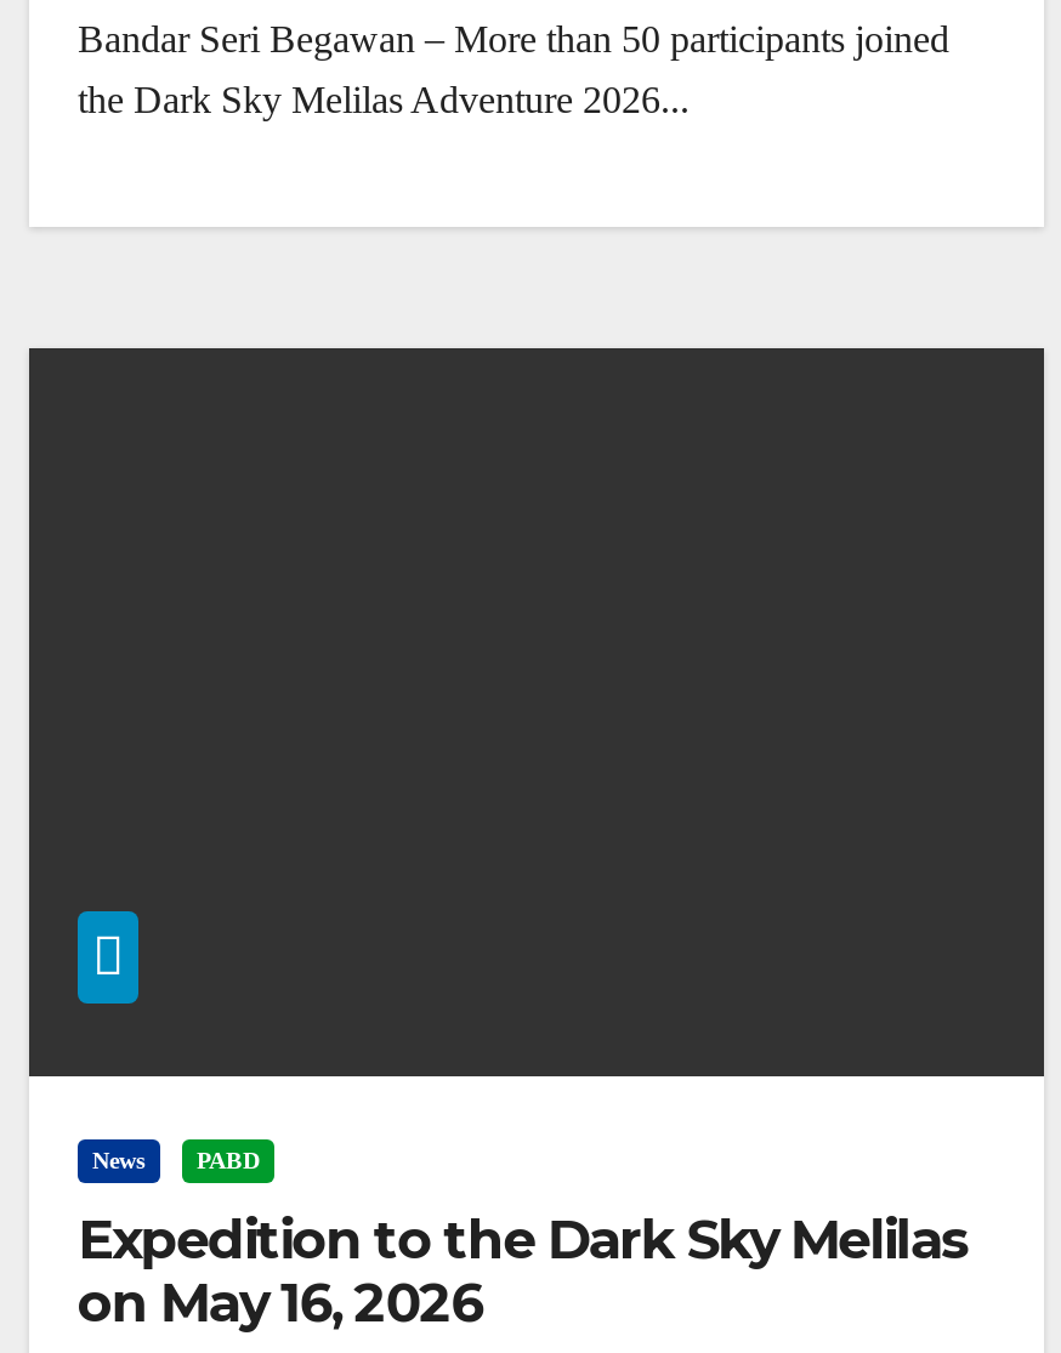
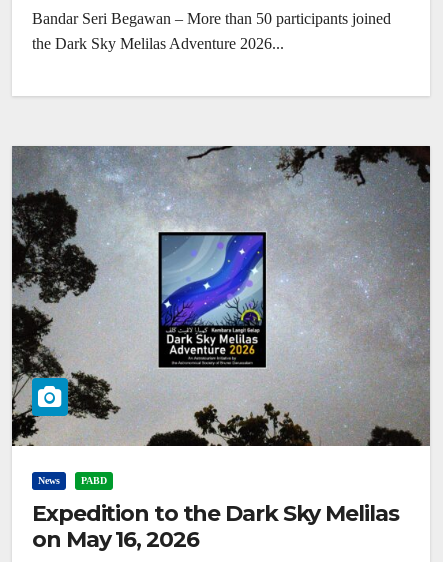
+ [image]
